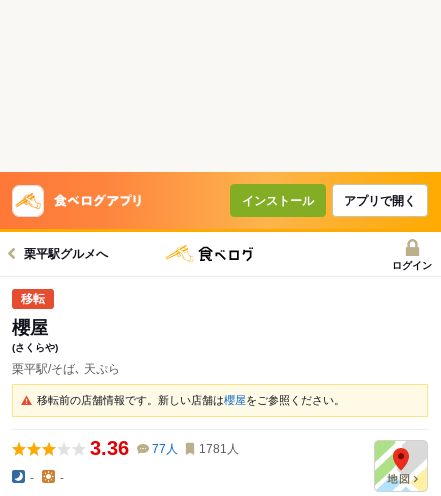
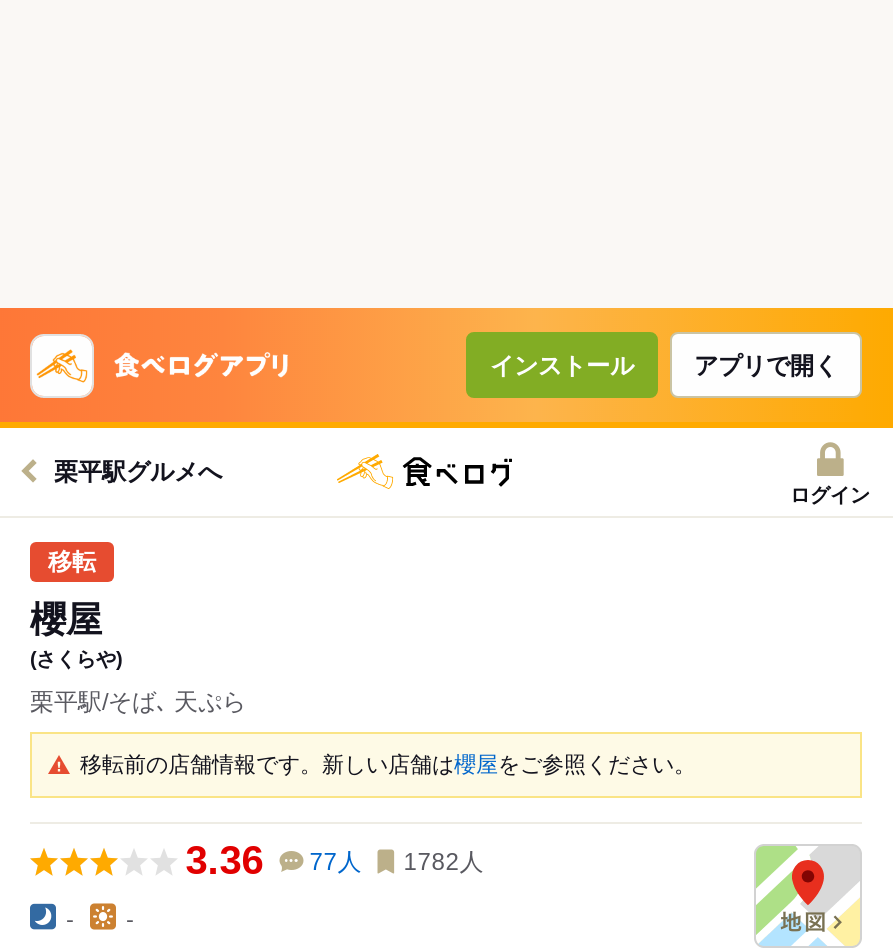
- 3.36 77人 1781人
+ 3.36 77人 1782人
